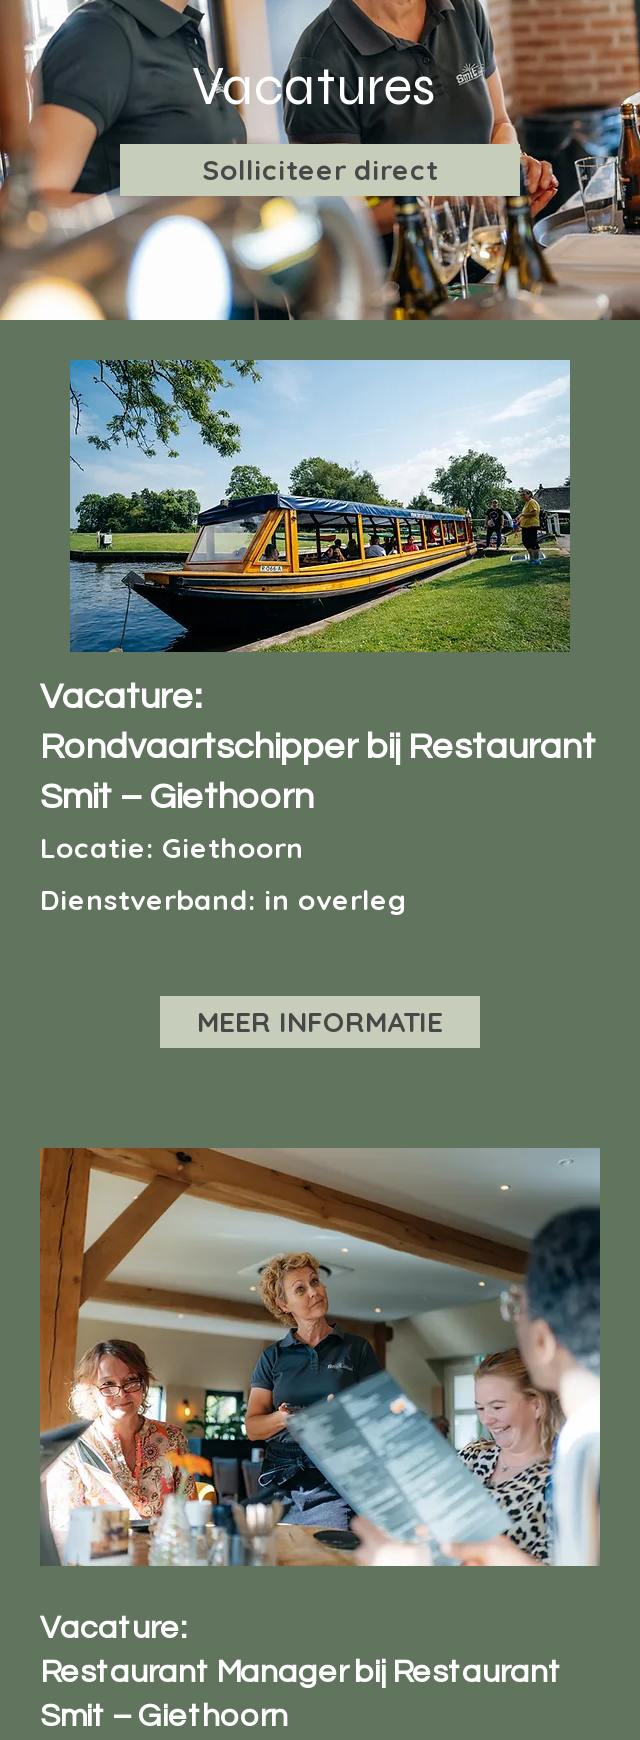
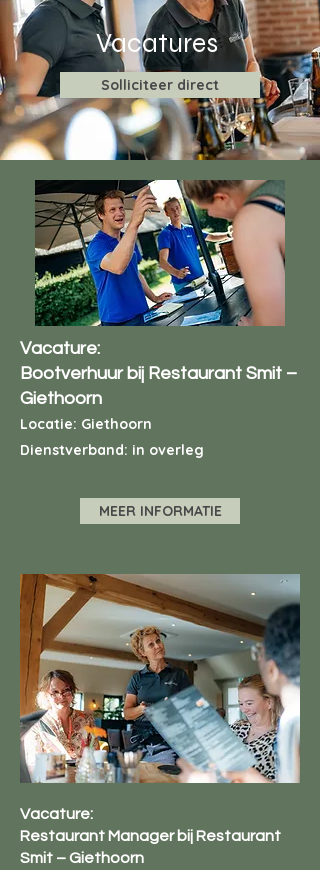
- [image]
- Rondvaartschipper bij Restaurant
- Smit – Giethoorn
+ [image]
+ Bootverhuur bij Restaurant Smit –
+ Giethoorn
